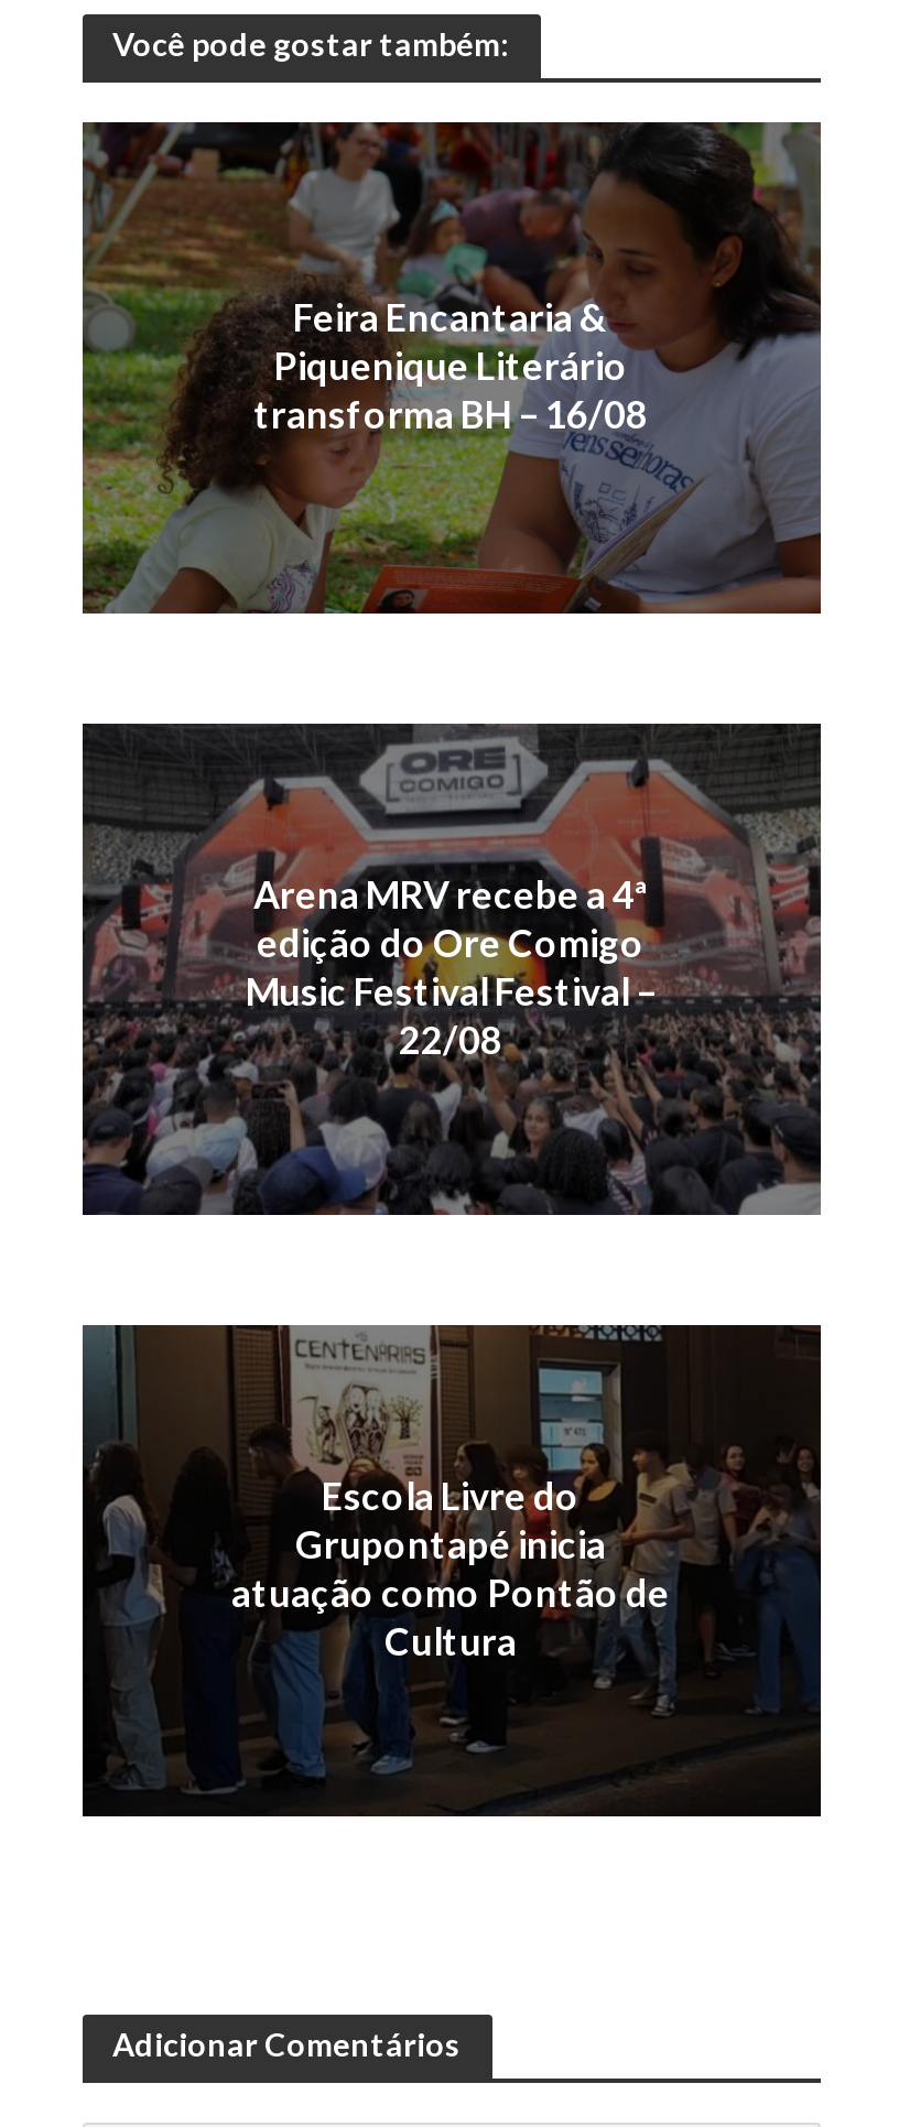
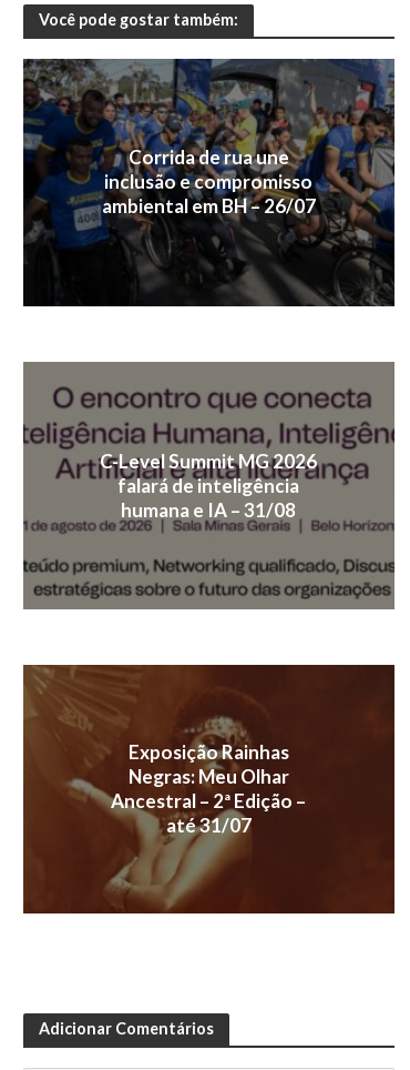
- [image]
- Feira Encantaria &
- Piquenique Literário
- transforma BH – 16/08
+ [image]
+ Corrida de rua une
+ inclusão e compromisso
+ ambiental em BH – 26/07

- [image]
- Arena MRV recebe a 4ª
- edição do Ore Comigo
- Music Festival Festival –
- 22/08
+ [image]
+ C-Level Summit MG 2026
+ falará de inteligência
+ humana e IA – 31/08

- [image]
- Escola Livre do
- Grupontapé inicia
- atuação como Pontão de
- Cultura
+ [image]
+ Exposição Rainhas
+ Negras: Meu Olhar
+ Ancestral – 2ª Edição –
+ até 31/07
